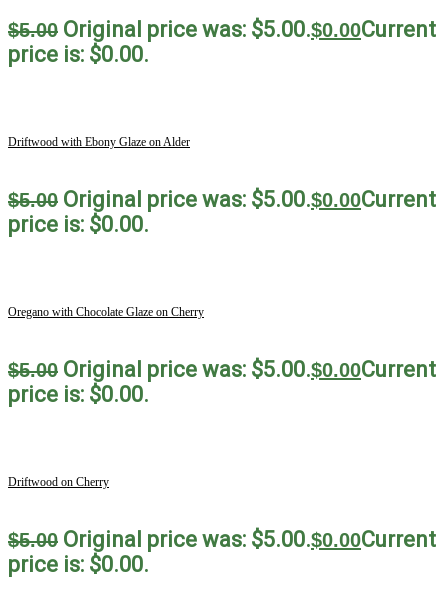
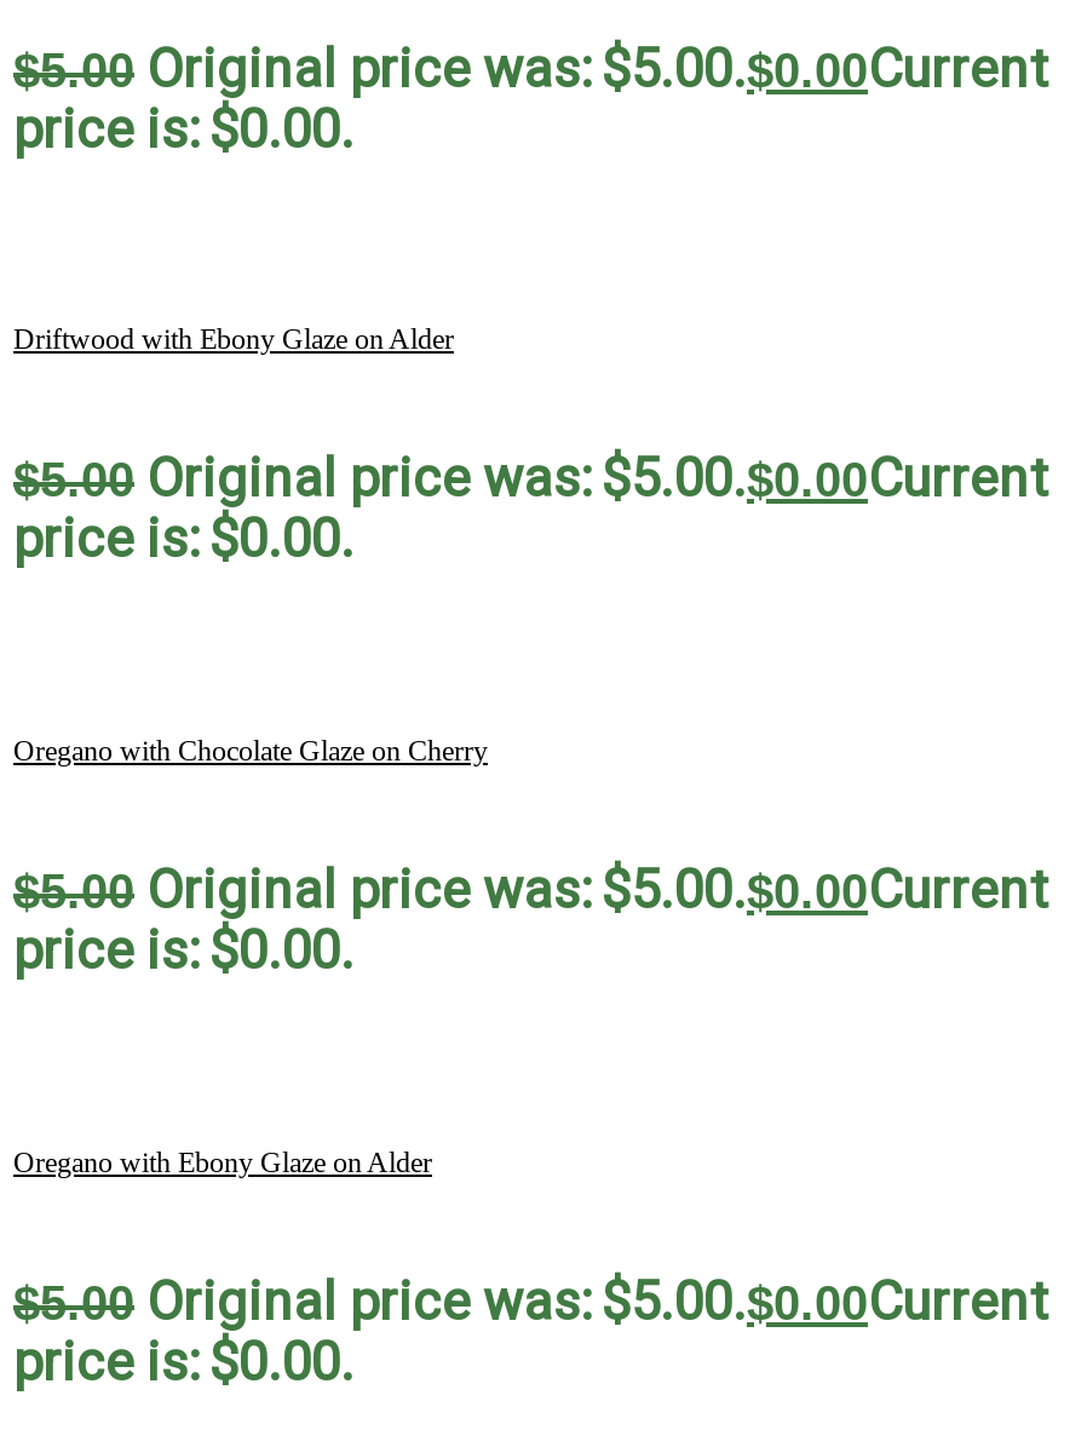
- Driftwood on Cherry
+ Oregano with Ebony Glaze on Alder
